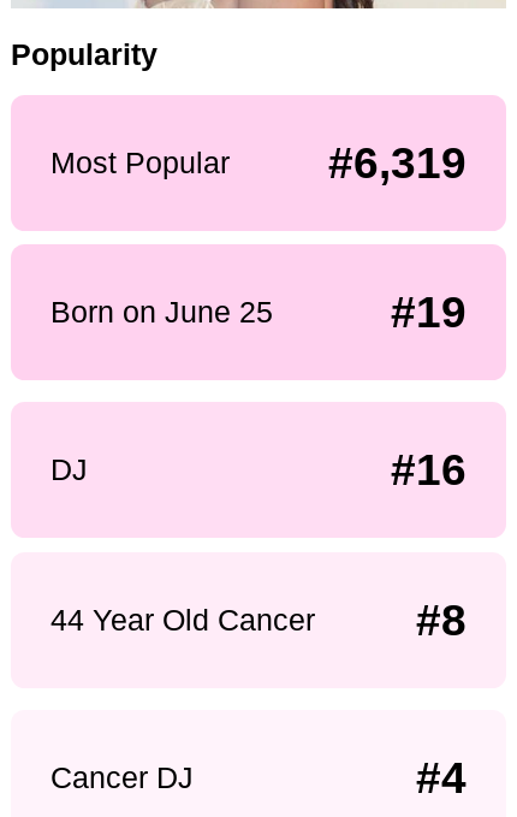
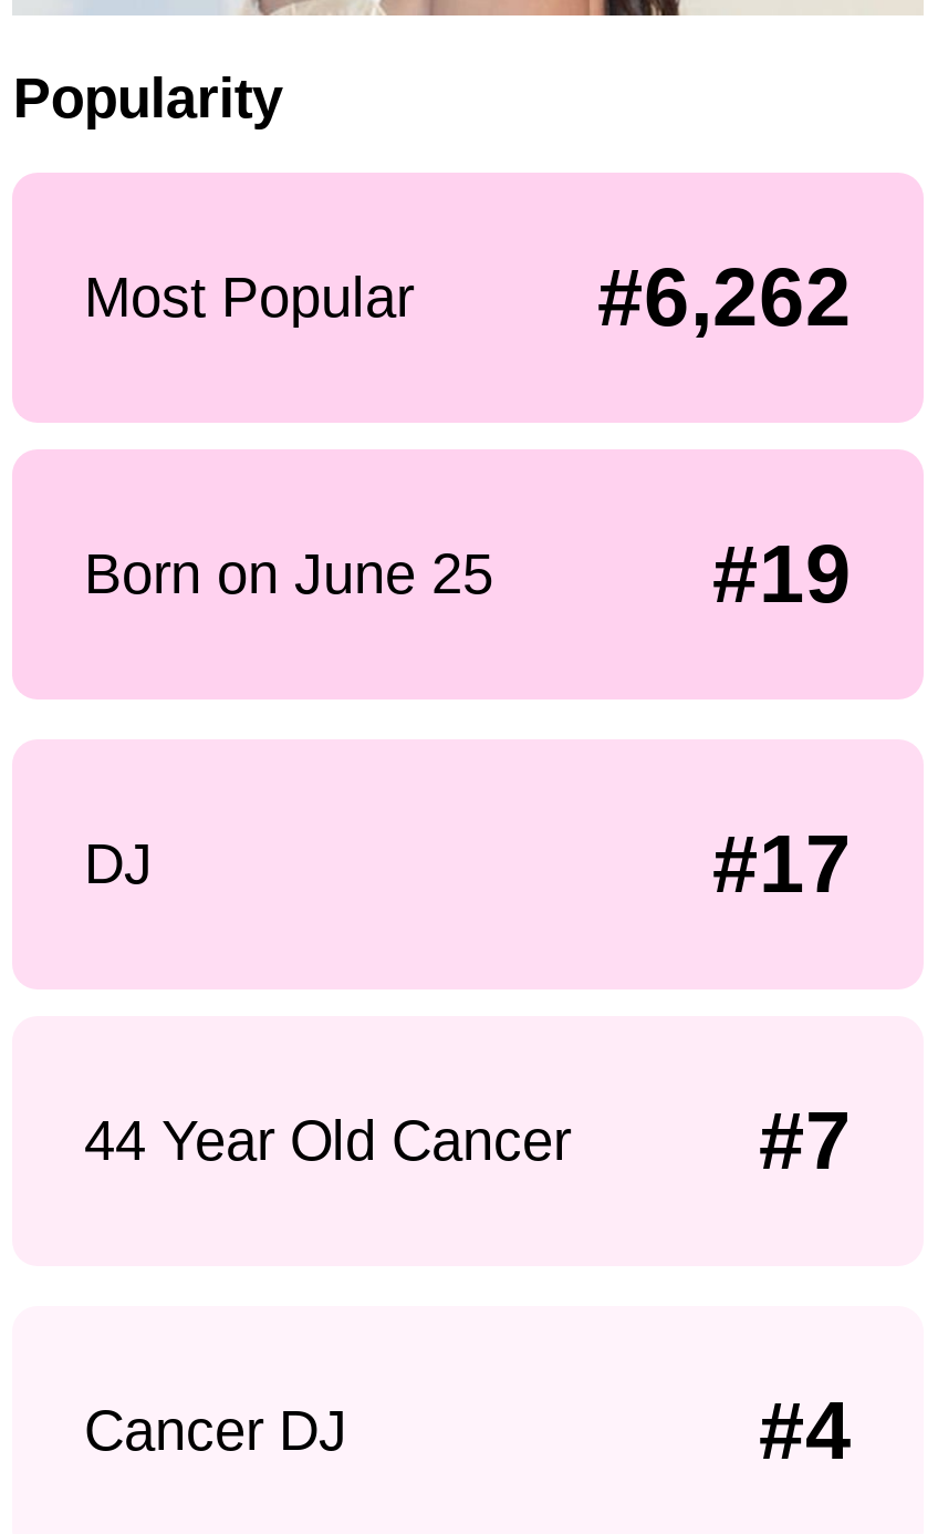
- #6,319
+ #6,262

- #16
+ #17

- #8
+ #7
